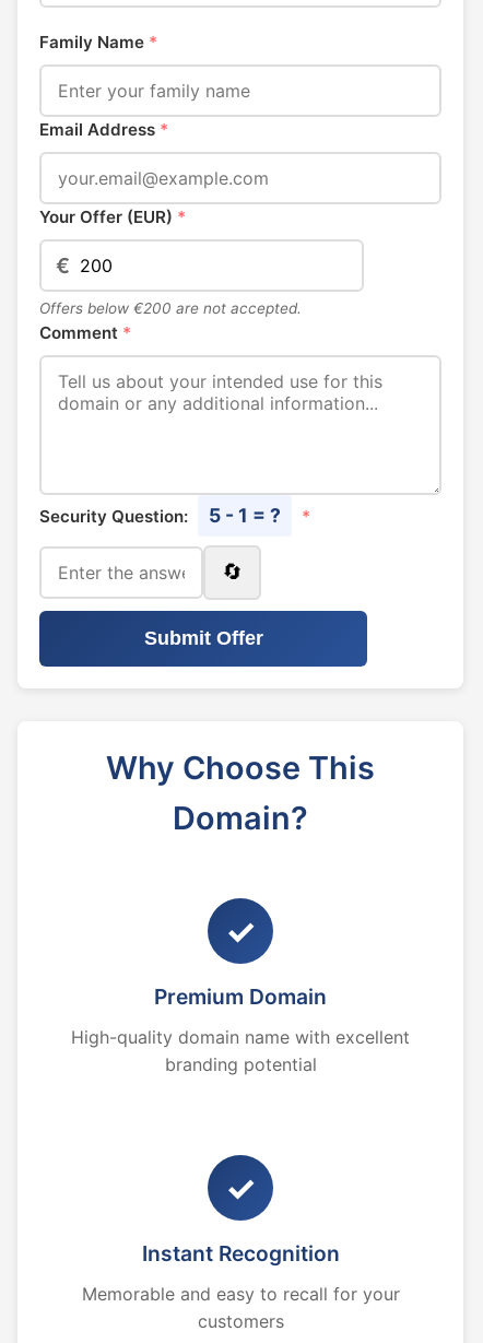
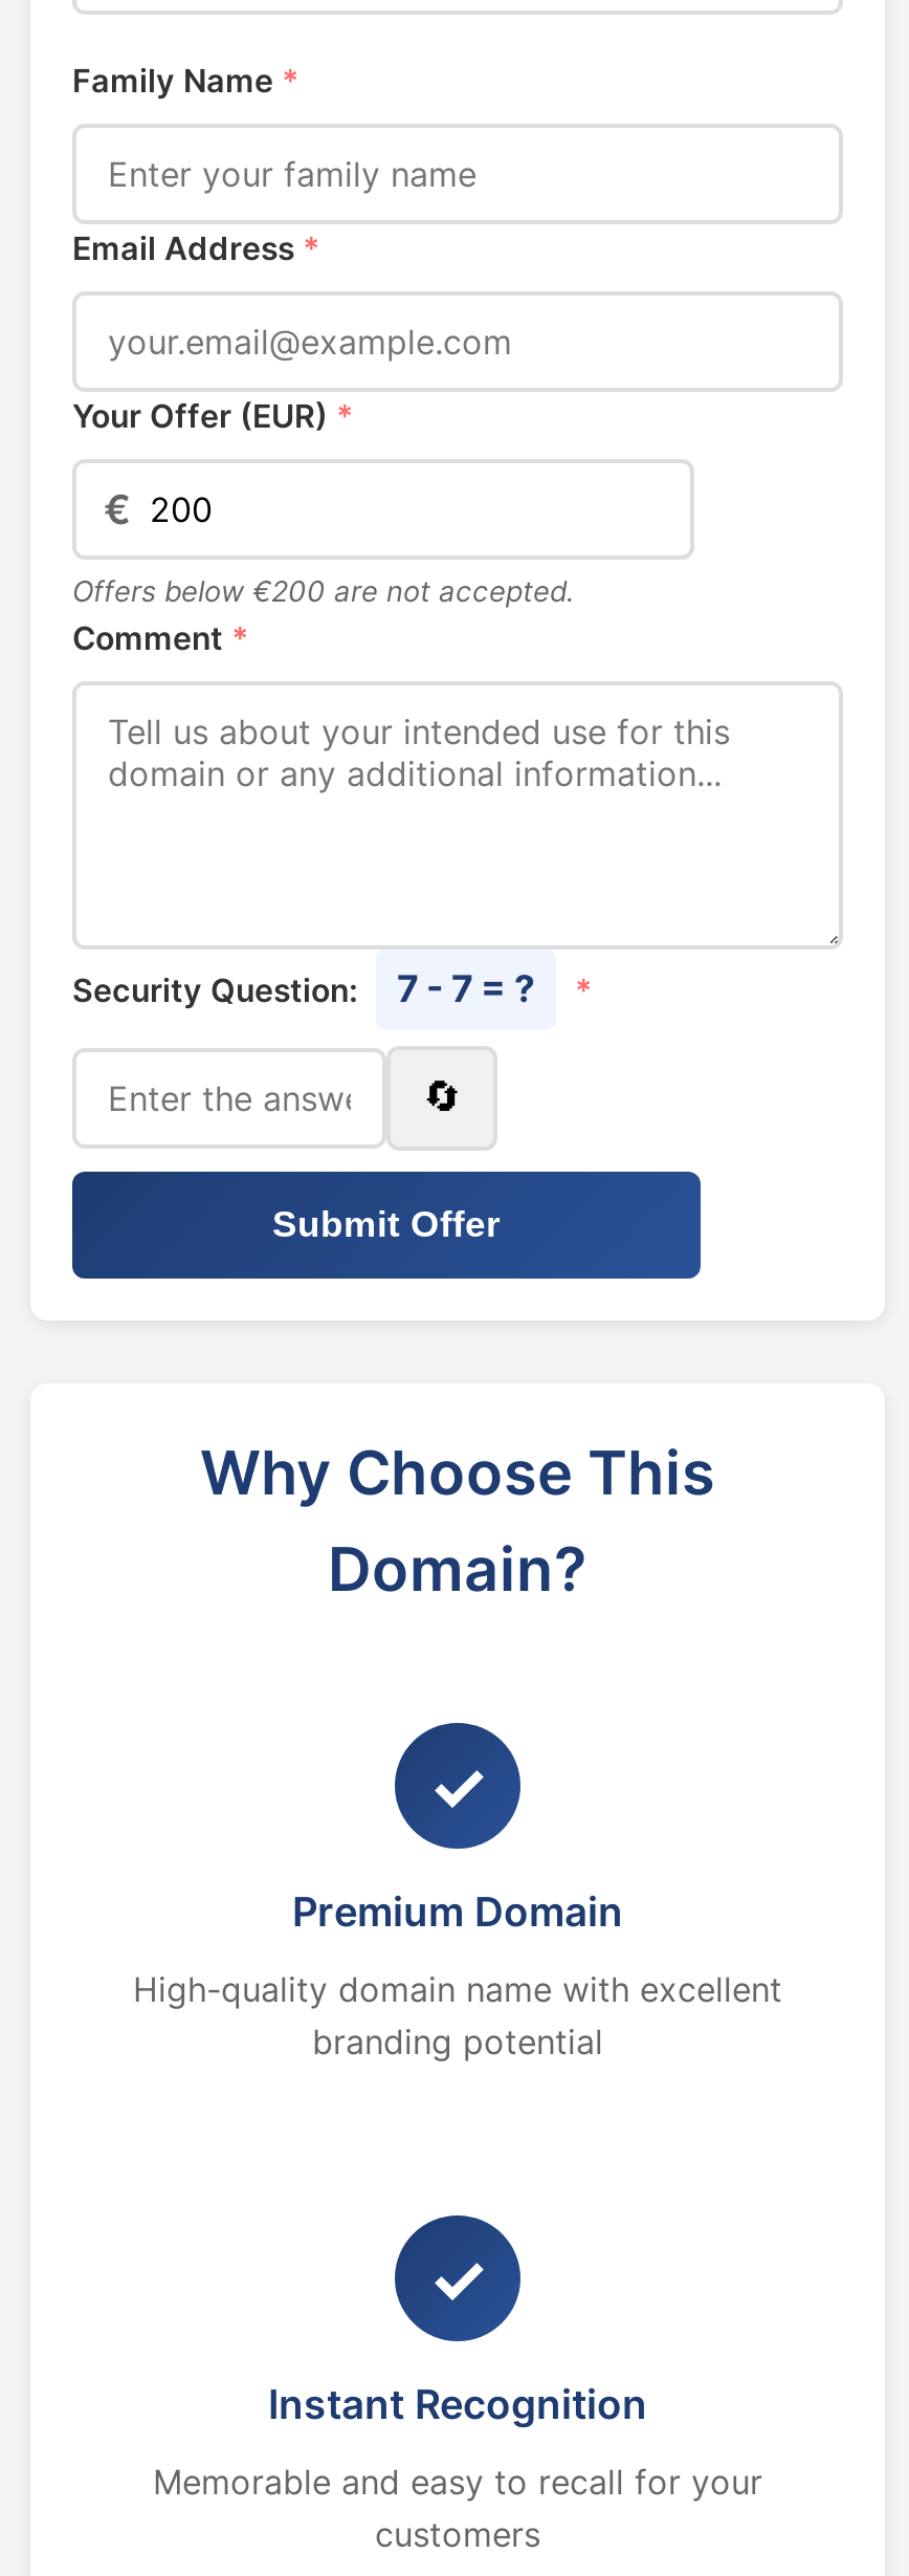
- 5 - 1 = ?
+ 7 - 7 = ?
